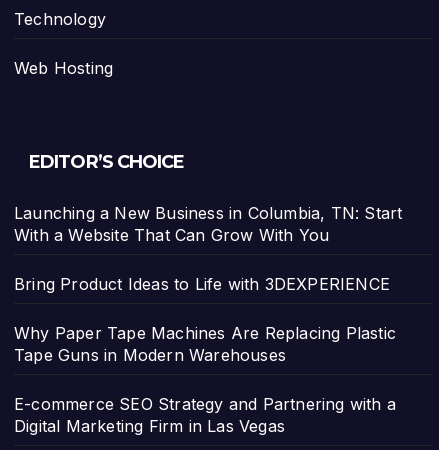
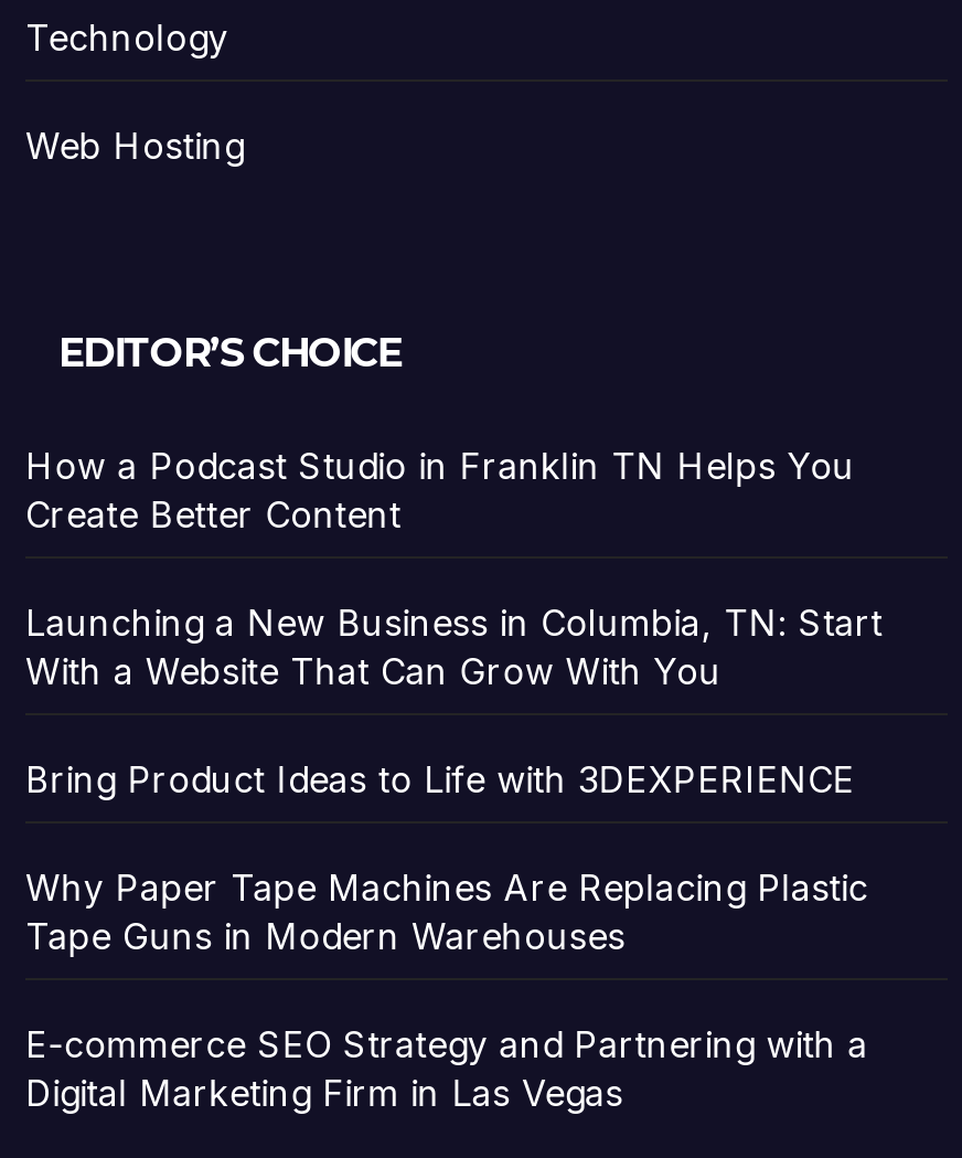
+ How a Podcast Studio in Franklin TN Helps You
+ Create Better Content
